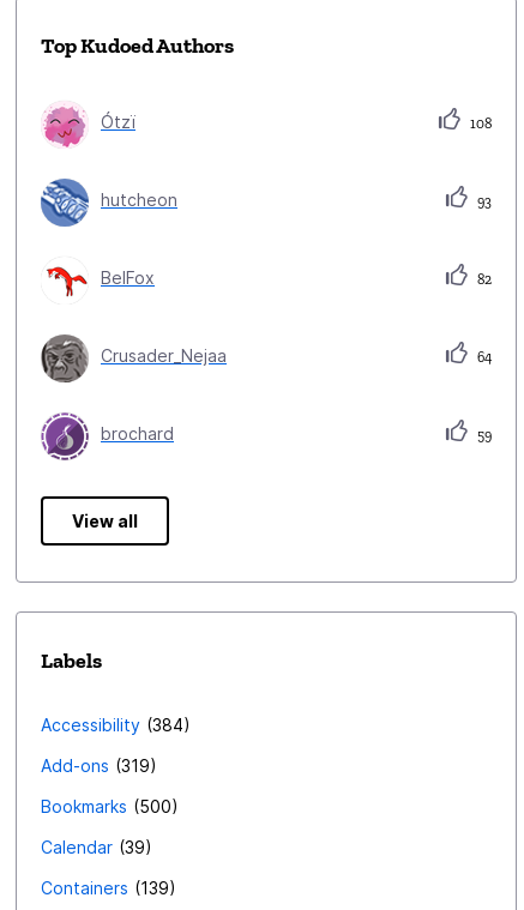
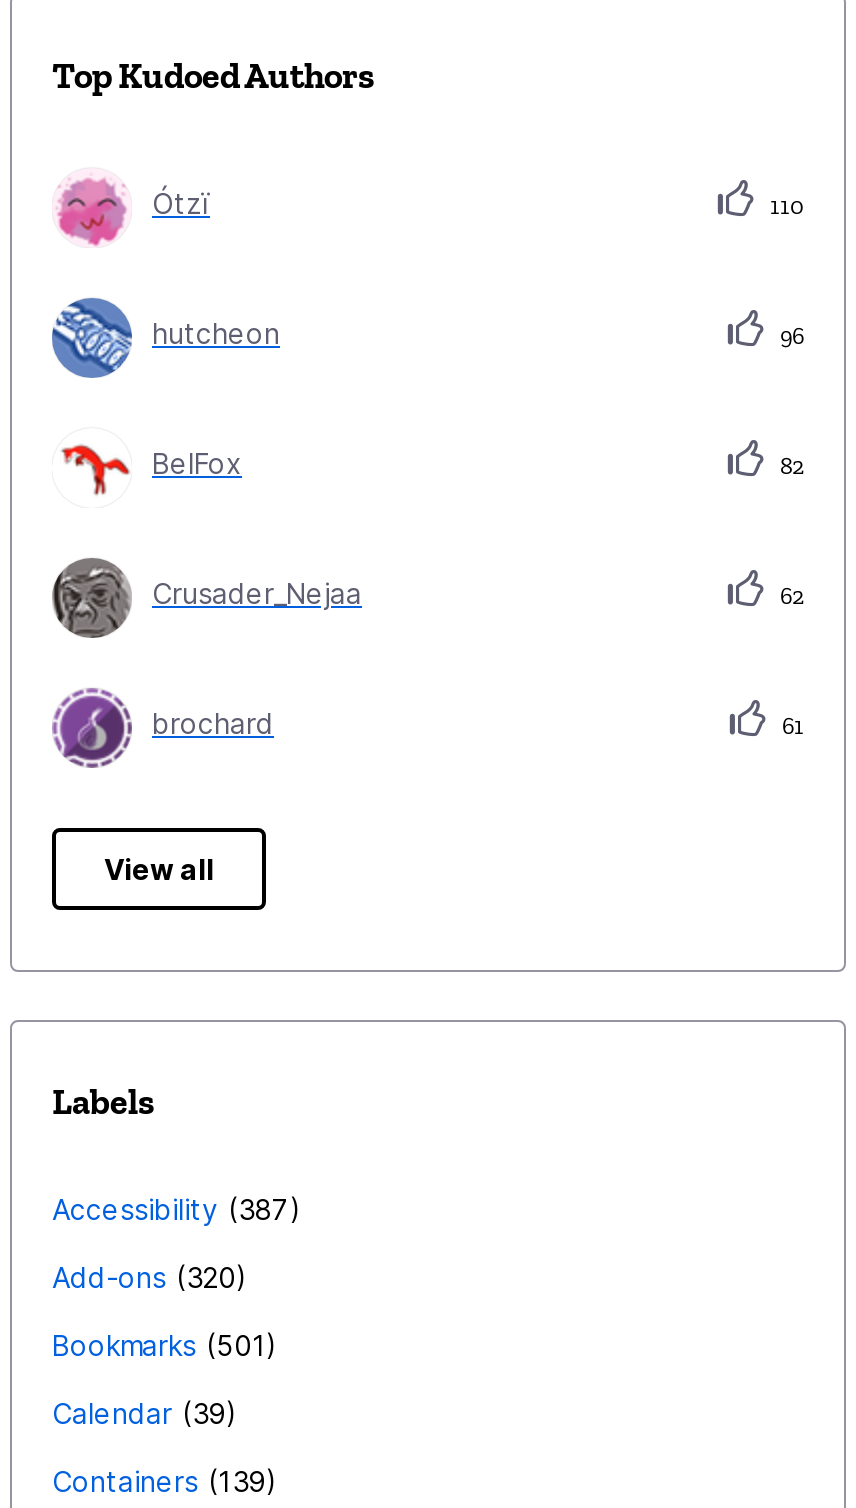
- 108
+ 110

- 93
+ 96

- 64
+ 62

- 59
+ 61

- Accessibility 384
+ Accessibility 387

- Add-ons 319
+ Add-ons 320

- Bookmarks 500
+ Bookmarks 501
